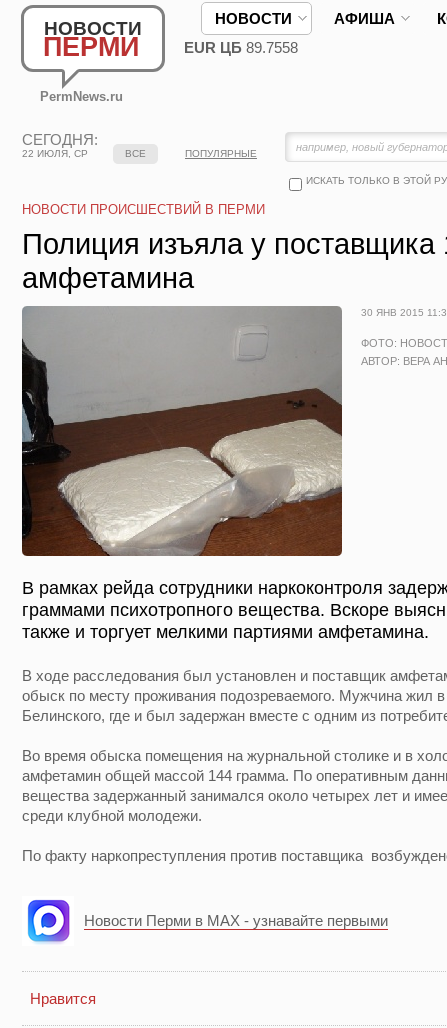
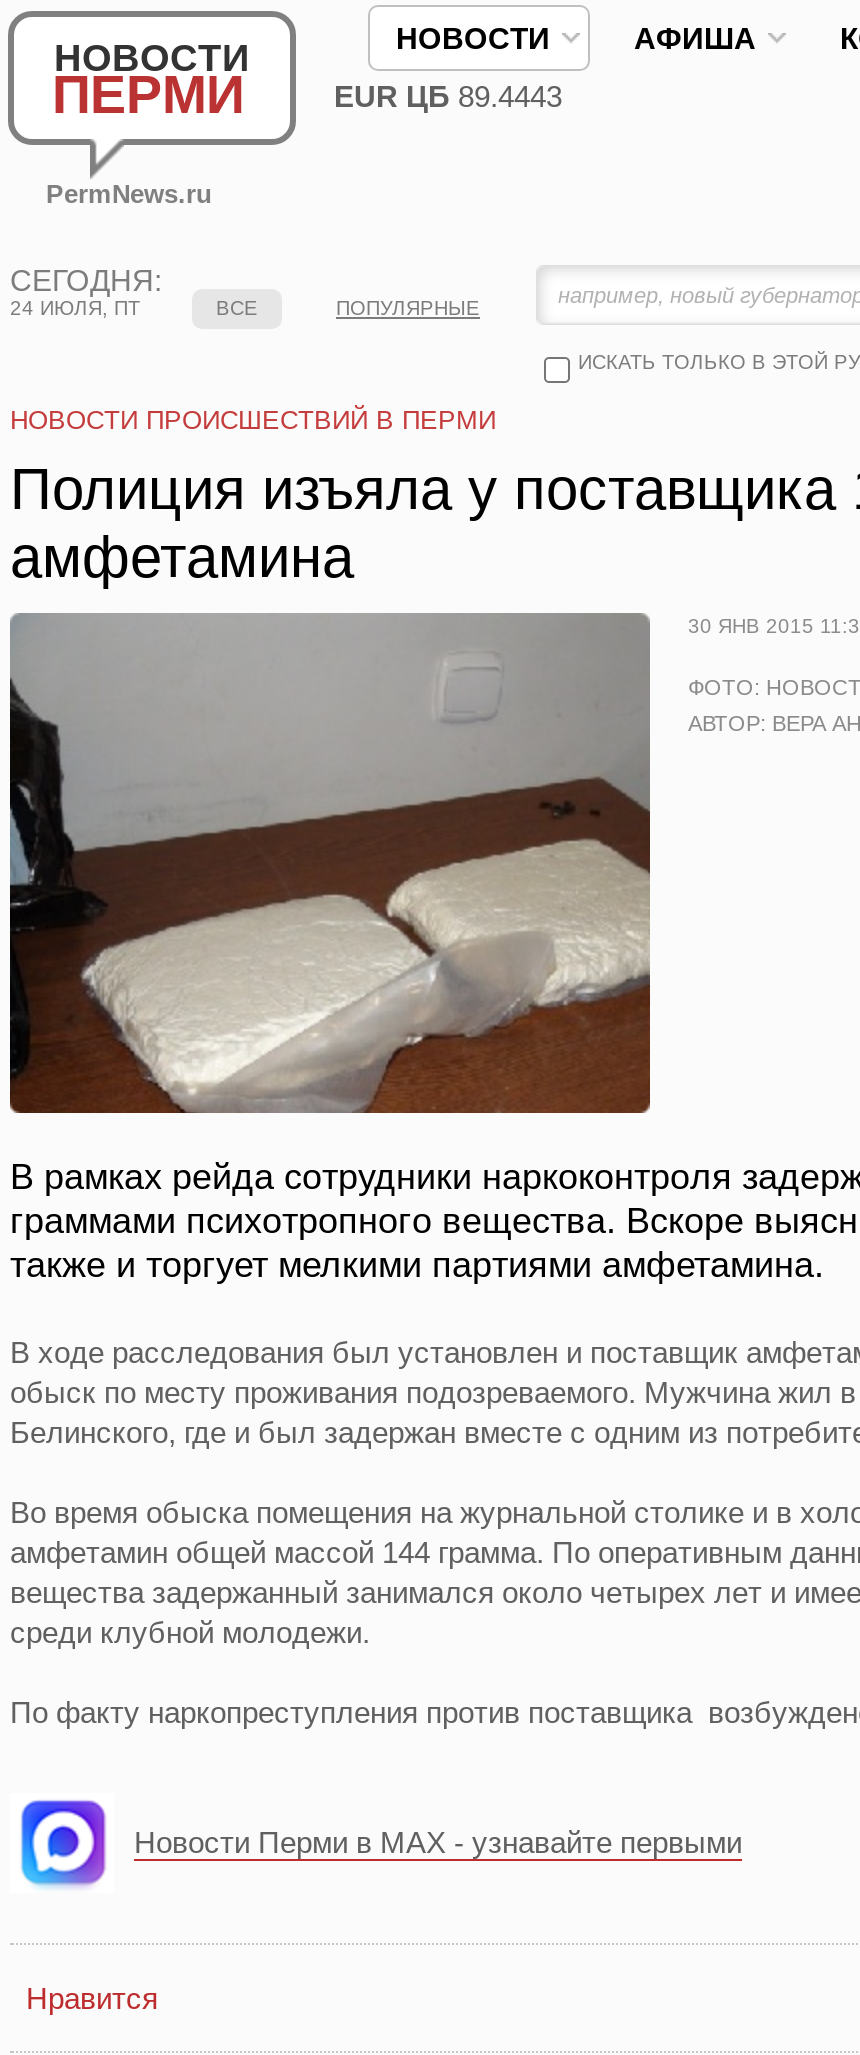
- EUR ЦБ 89.7558
+ EUR ЦБ 89.4443

- 22 ИЮЛЯ, СР
+ 24 ИЮЛЯ, ПТ
